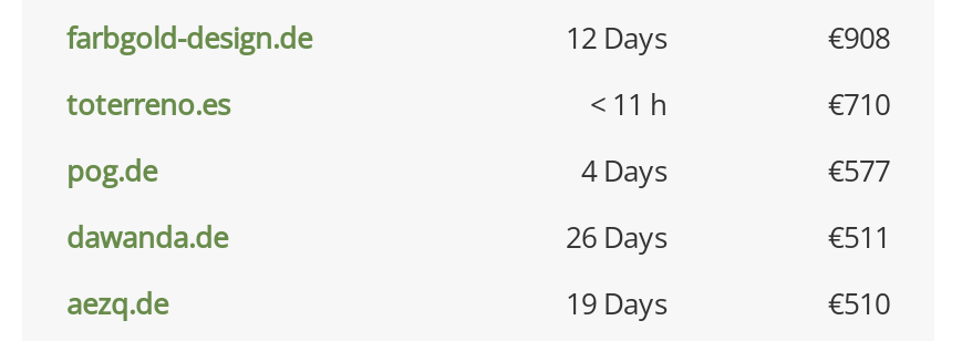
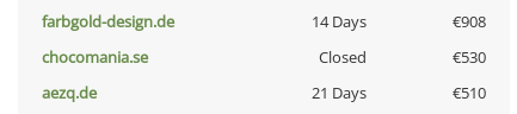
- 12 Days
+ 14 Days

- toterreno.es
- < 11 h
- €710
- pog.de
- 4 Days
- €577
- dawanda.de
- 26 Days
- €511
+ chocomania.se
+ Closed
+ €530

- 19 Days
+ 21 Days
